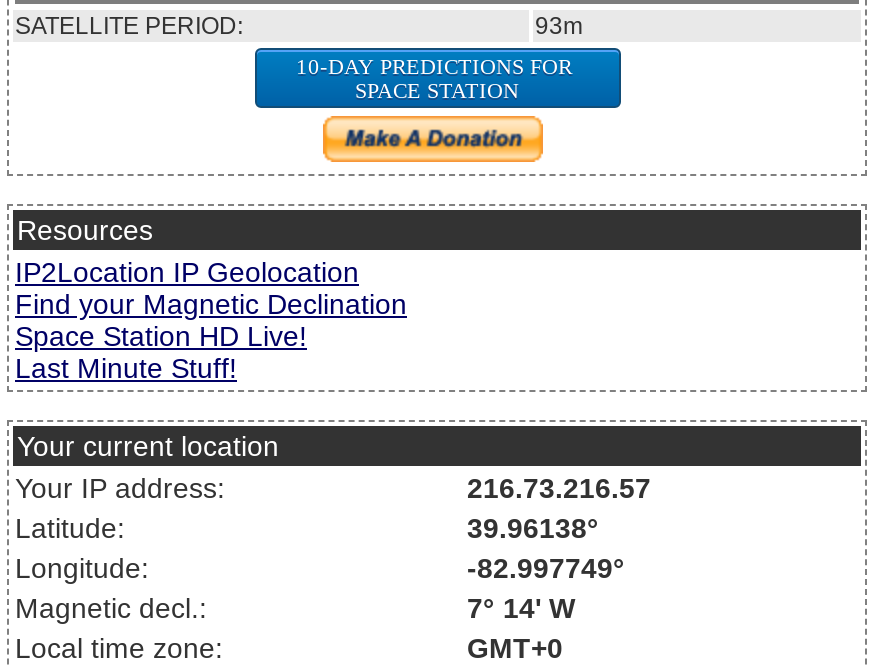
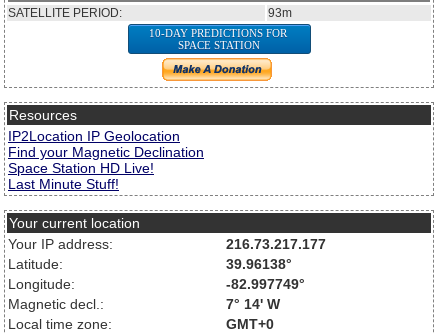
- 216.73.216.57
+ 216.73.217.177
